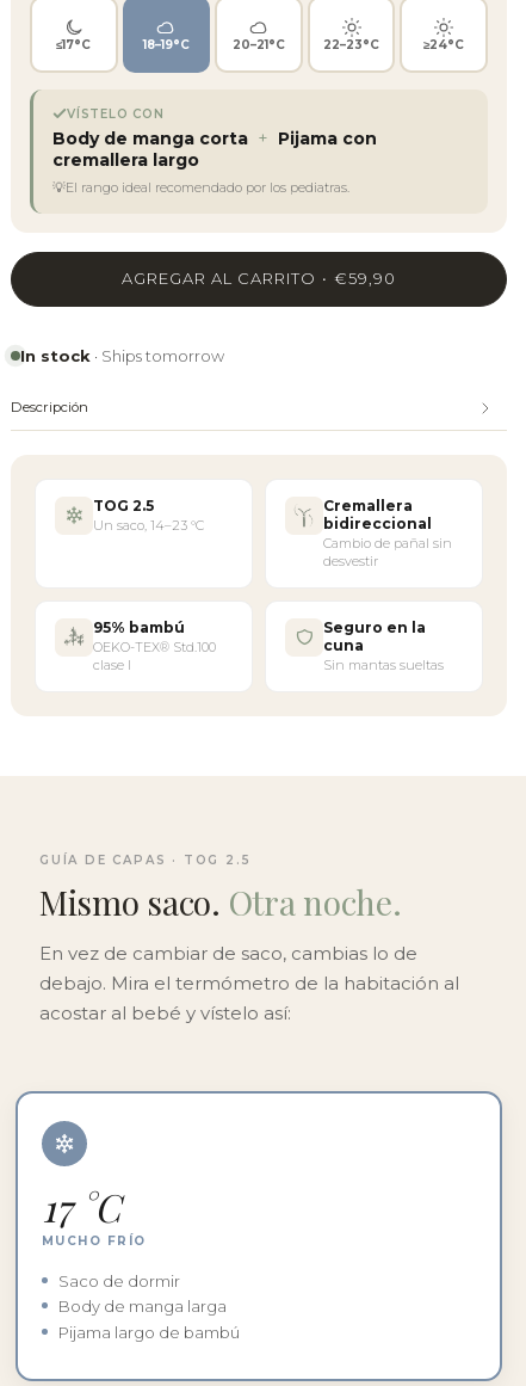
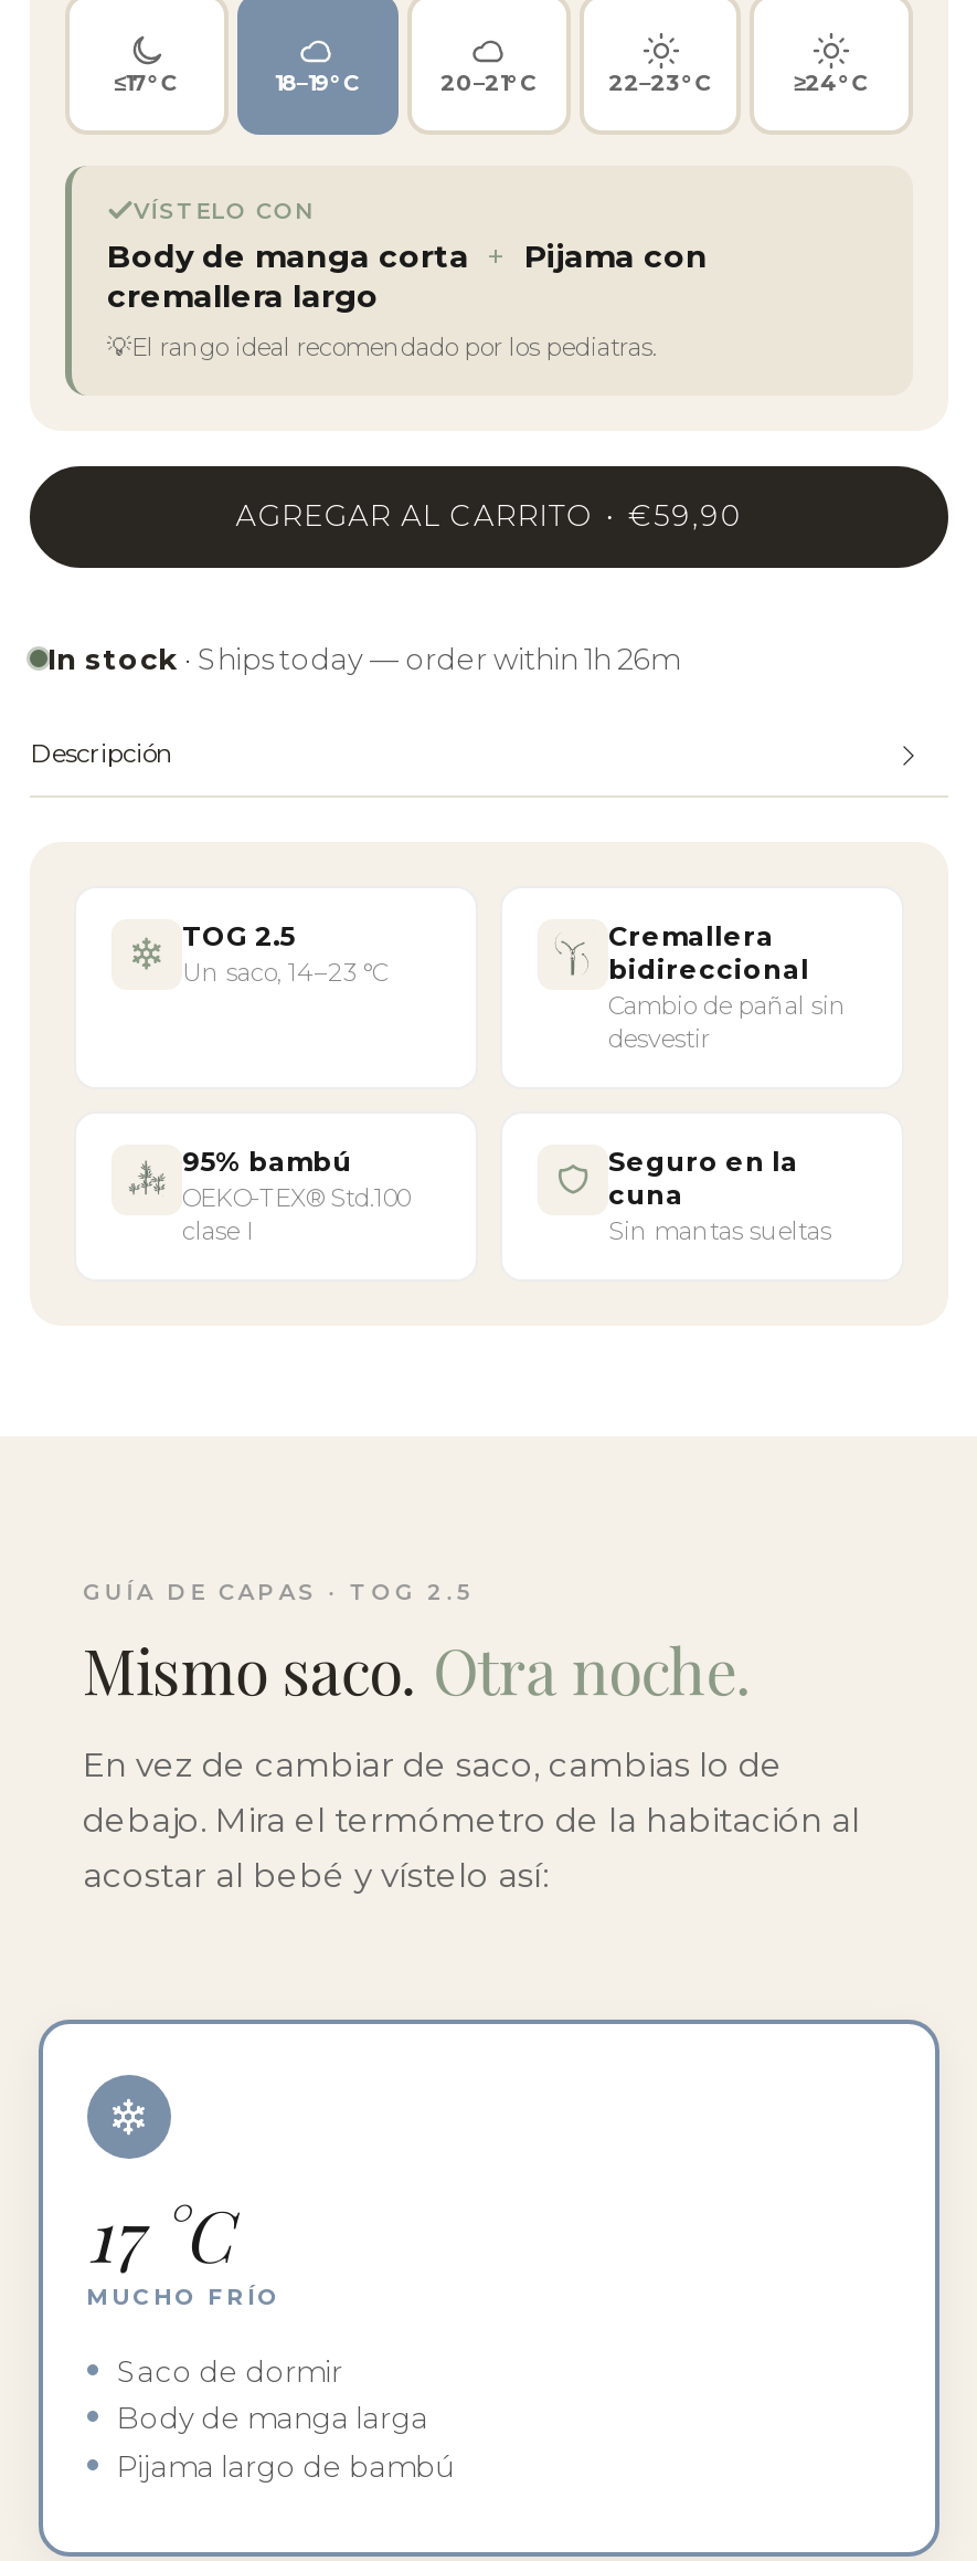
- In stock · Ships tomorrow
+ In stock · Ships today — order within 1h 26m
